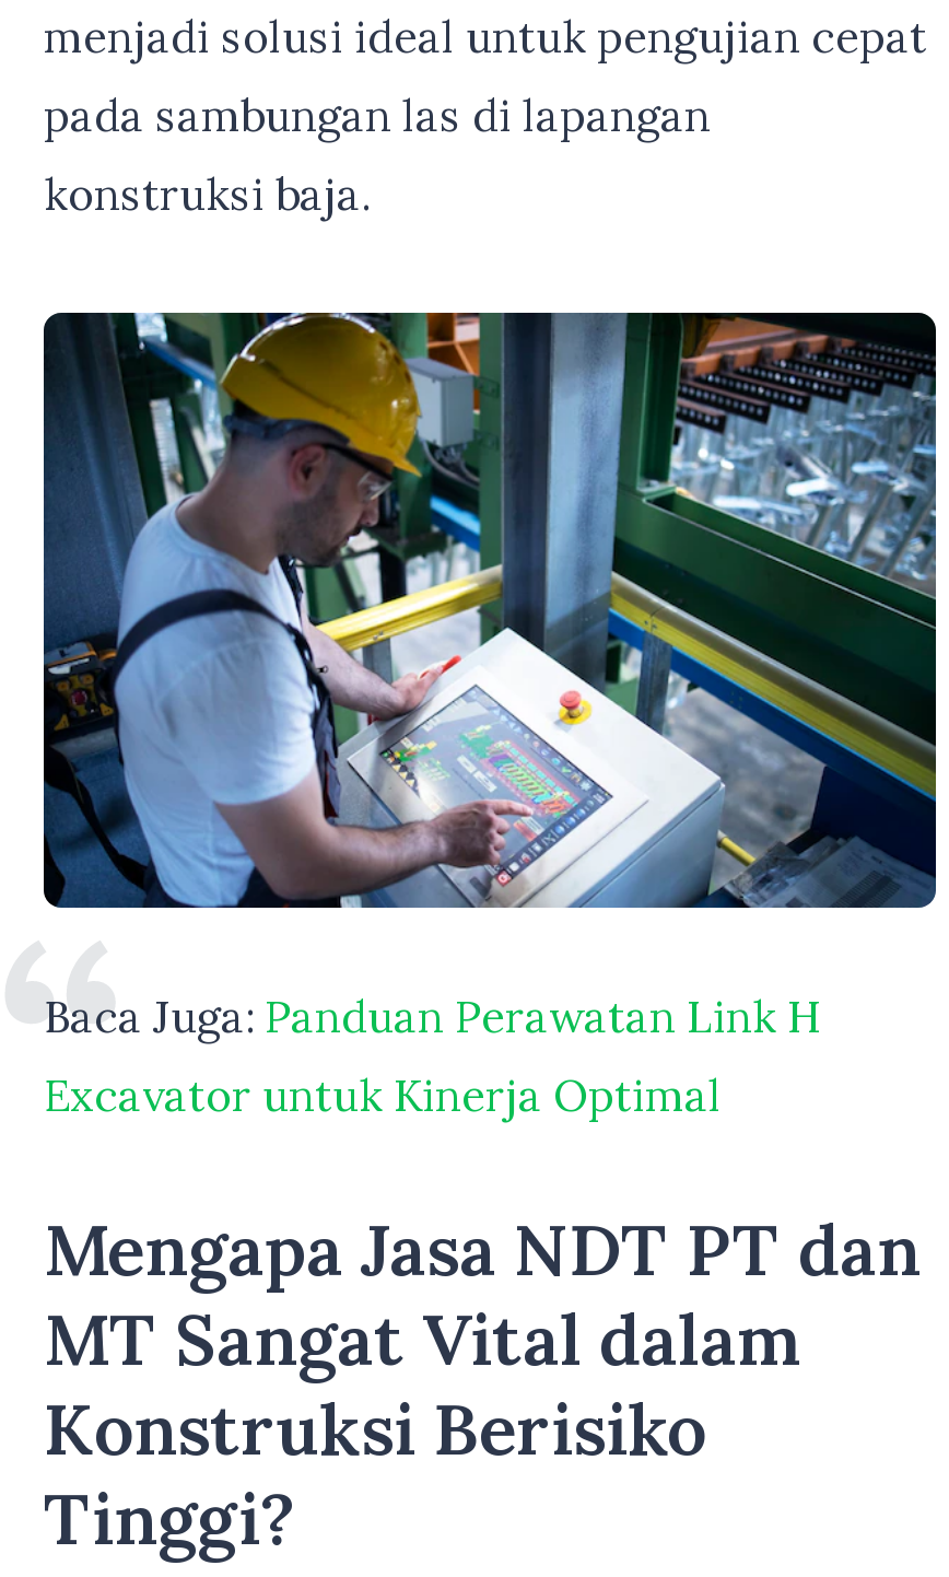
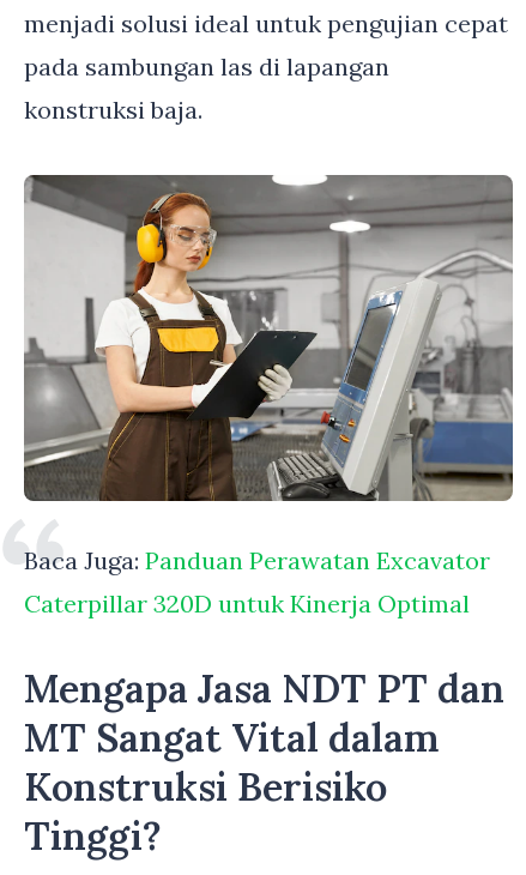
- [image]
- Baca Juga: Panduan Perawatan Link H
- Excavator untuk Kinerja Optimal
+ [image]
+ Baca Juga: Panduan Perawatan Excavator
+ Caterpillar 320D untuk Kinerja Optimal
